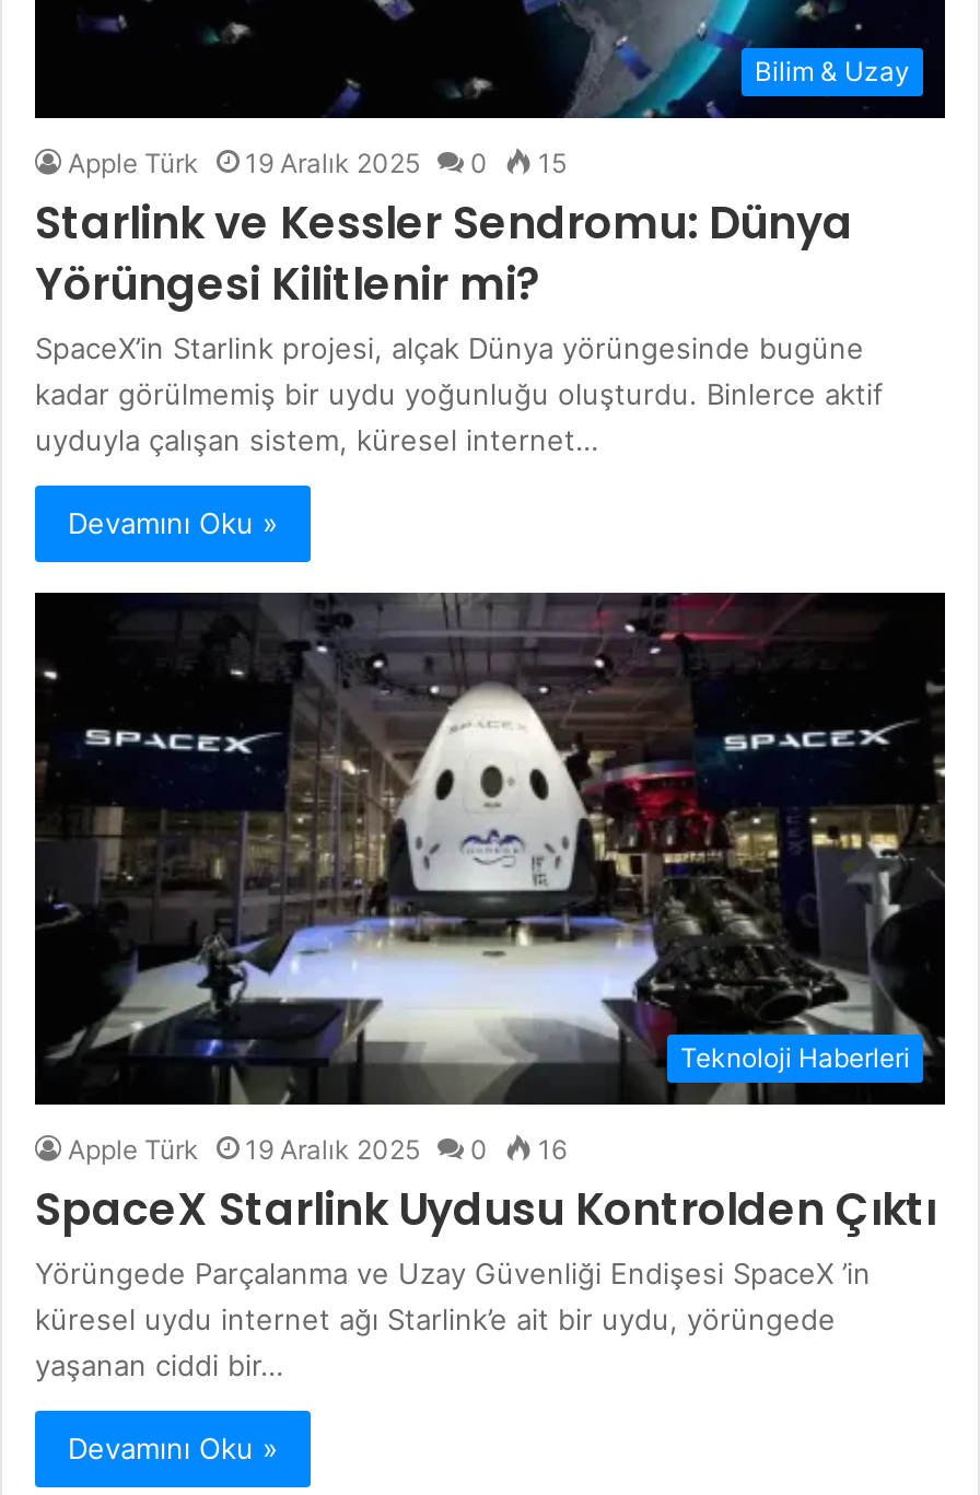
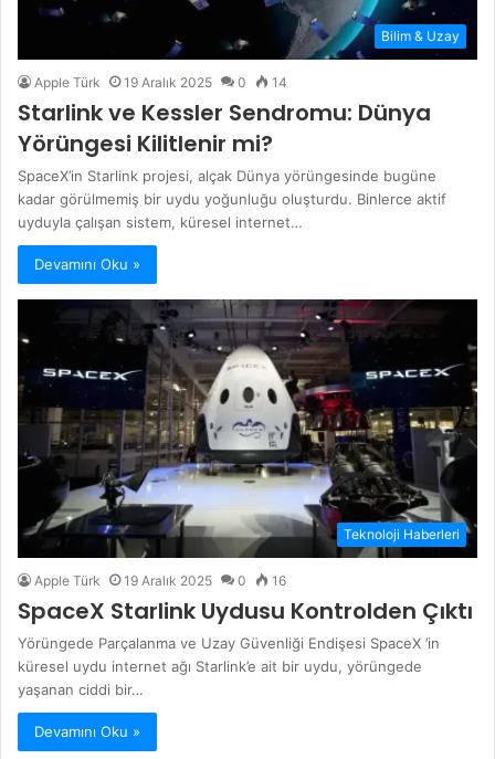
- Apple Türk 19 Aralık 2025 0 15
+ Apple Türk 19 Aralık 2025 0 14
